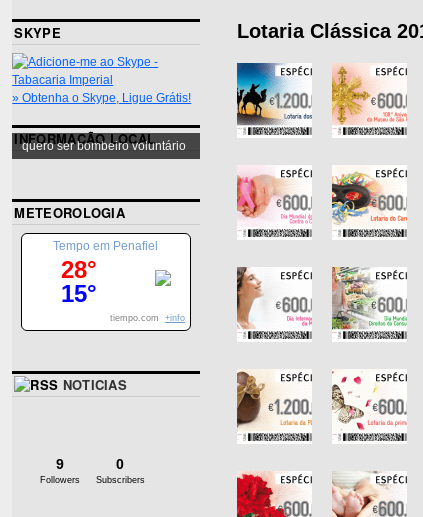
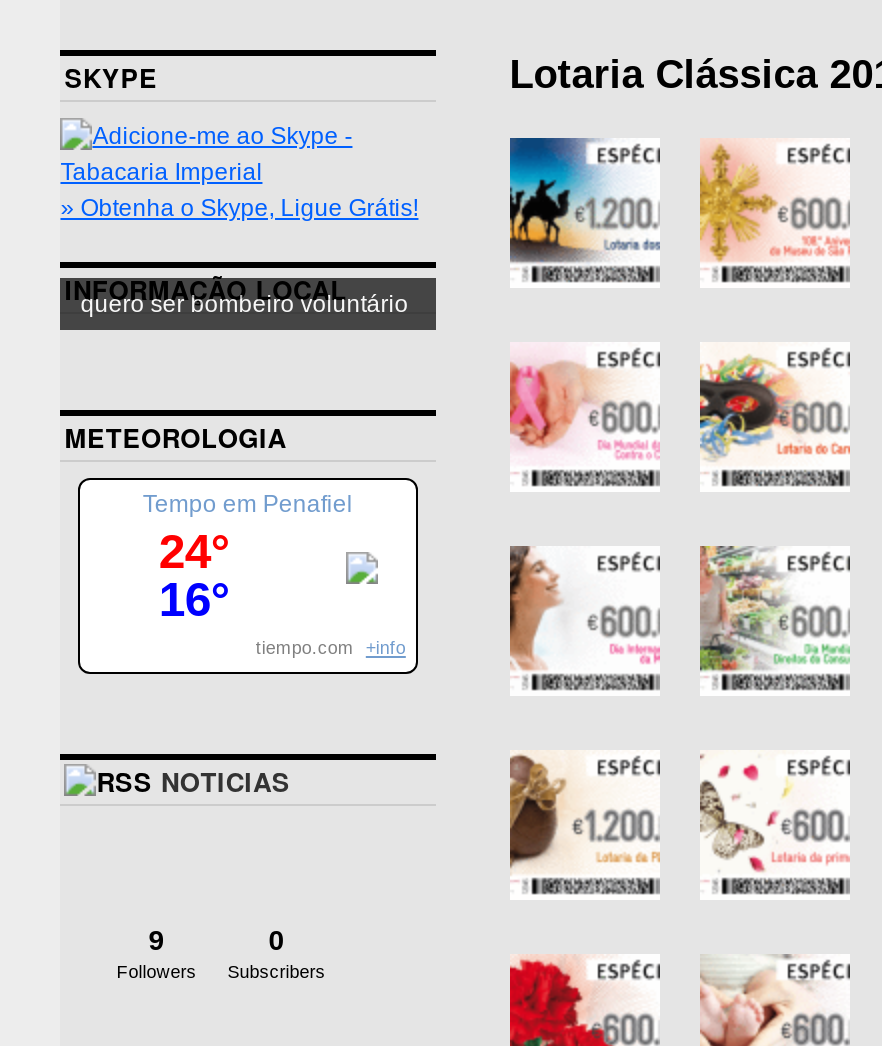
- 28°
+ 24°

- 15°
+ 16°
